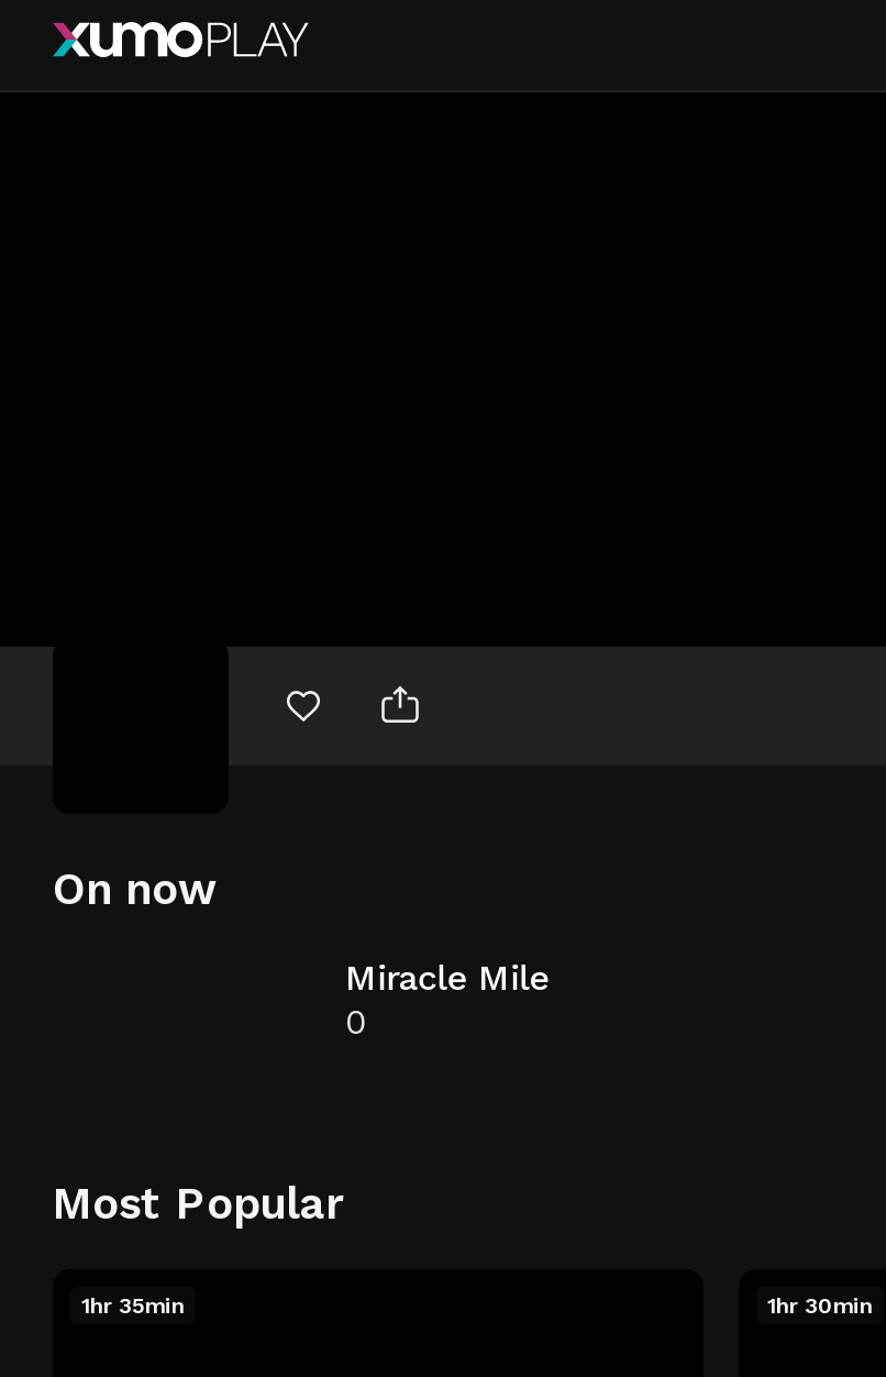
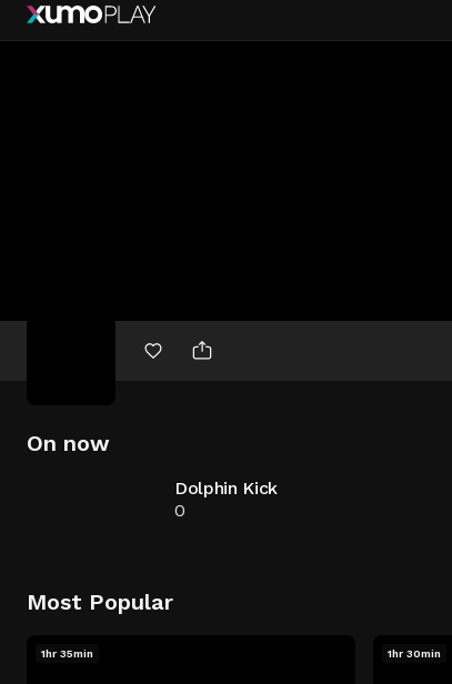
- Miracle Mile
+ Dolphin Kick
